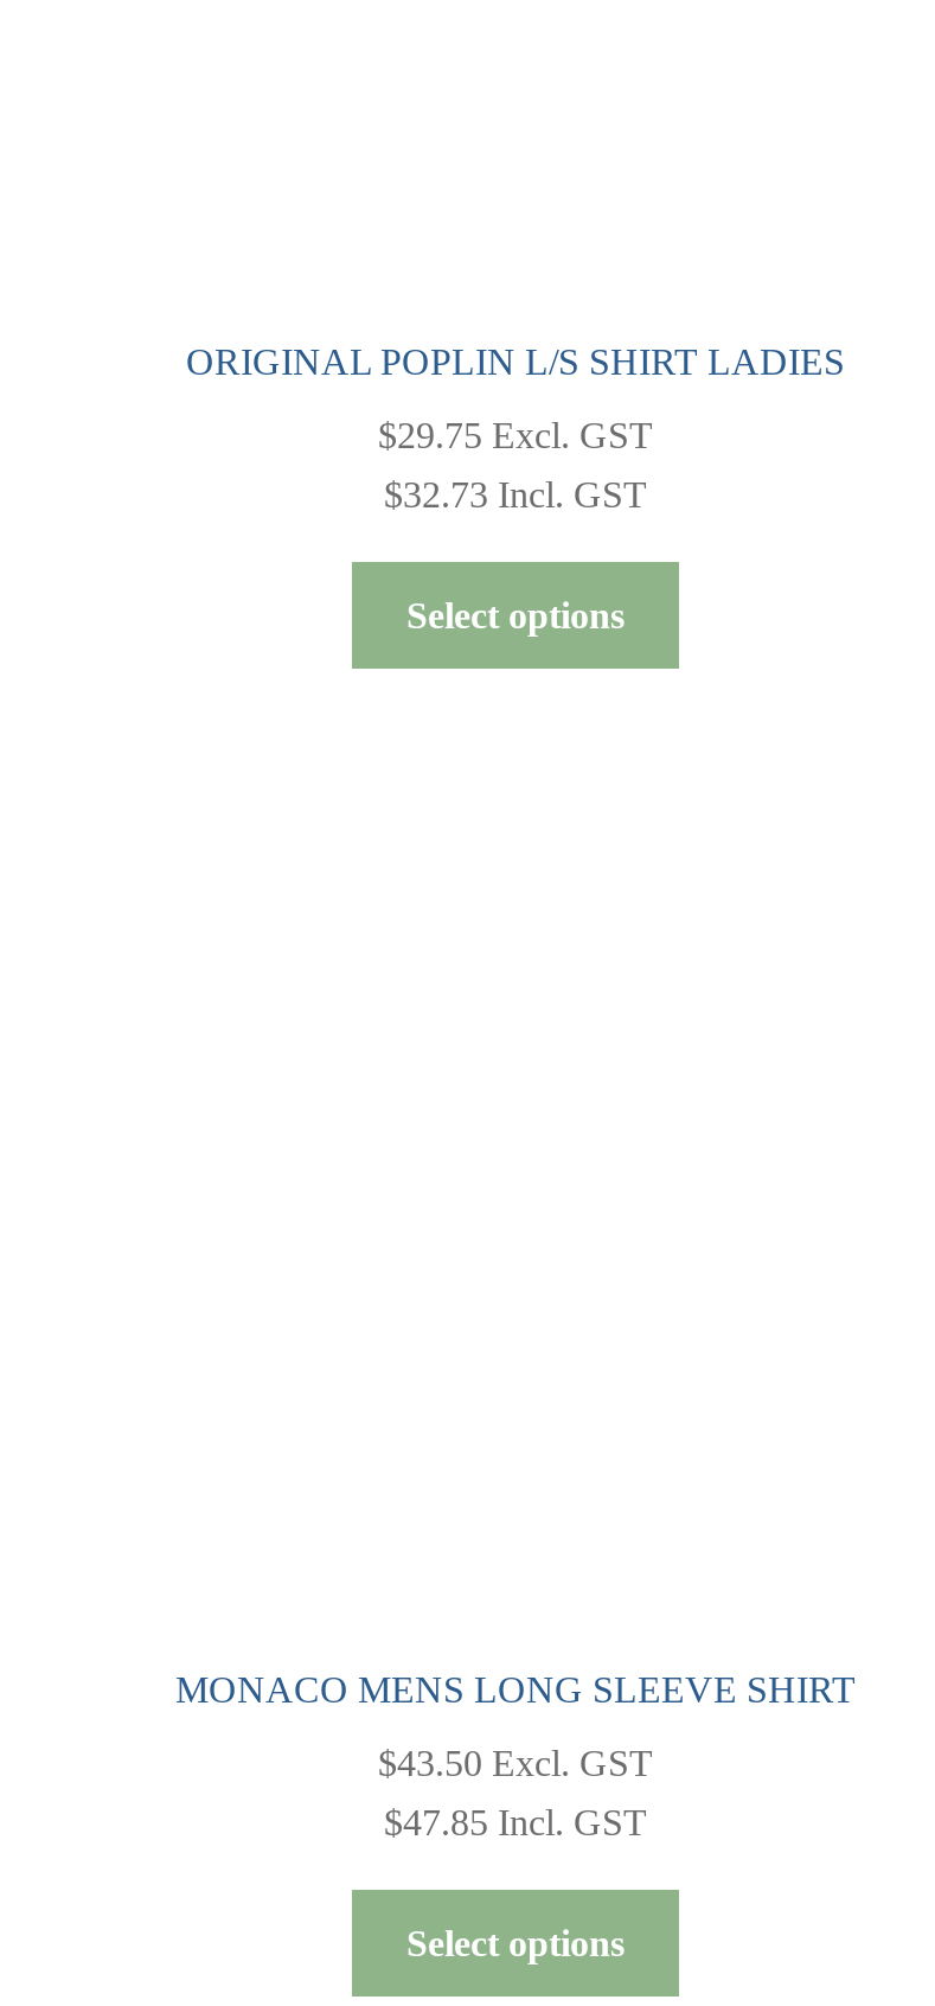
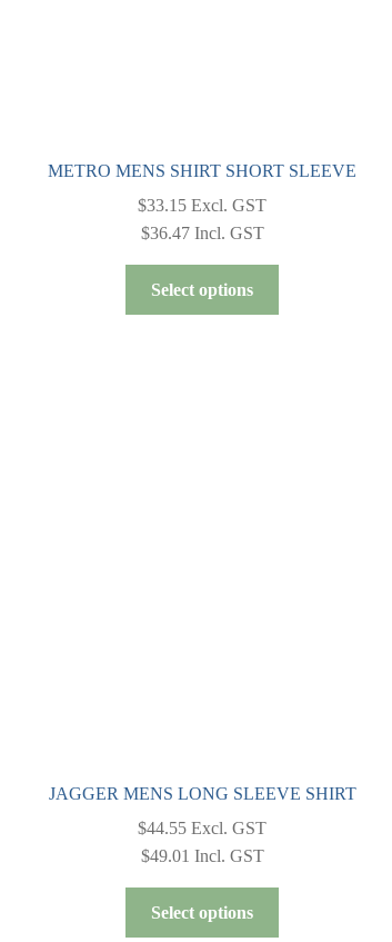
- ORIGINAL POPLIN L/S SHIRT LADIES
+ METRO MENS SHIRT SHORT SLEEVE

- $29.75 Excl. GST
+ $33.15 Excl. GST

- $32.73 Incl. GST
+ $36.47 Incl. GST

- MONACO MENS LONG SLEEVE SHIRT
+ JAGGER MENS LONG SLEEVE SHIRT

- $43.50 Excl. GST
+ $44.55 Excl. GST

- $47.85 Incl. GST
+ $49.01 Incl. GST
